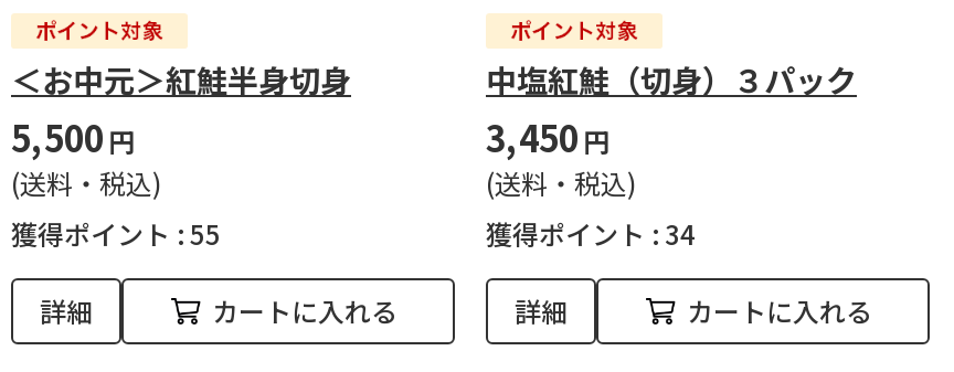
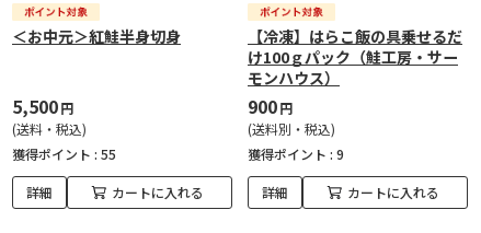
- 中塩紅鮭（切身）３パック
- 3,450 円
- (送料・税込)
- 獲得ポイント : 34
+ 【冷凍】はらこ飯の具乗せるだ
+ け100ｇパック（鮭工房・サー
+ モンハウス）
+ 900 円
+ (送料別・税込)
+ 獲得ポイント : 9
